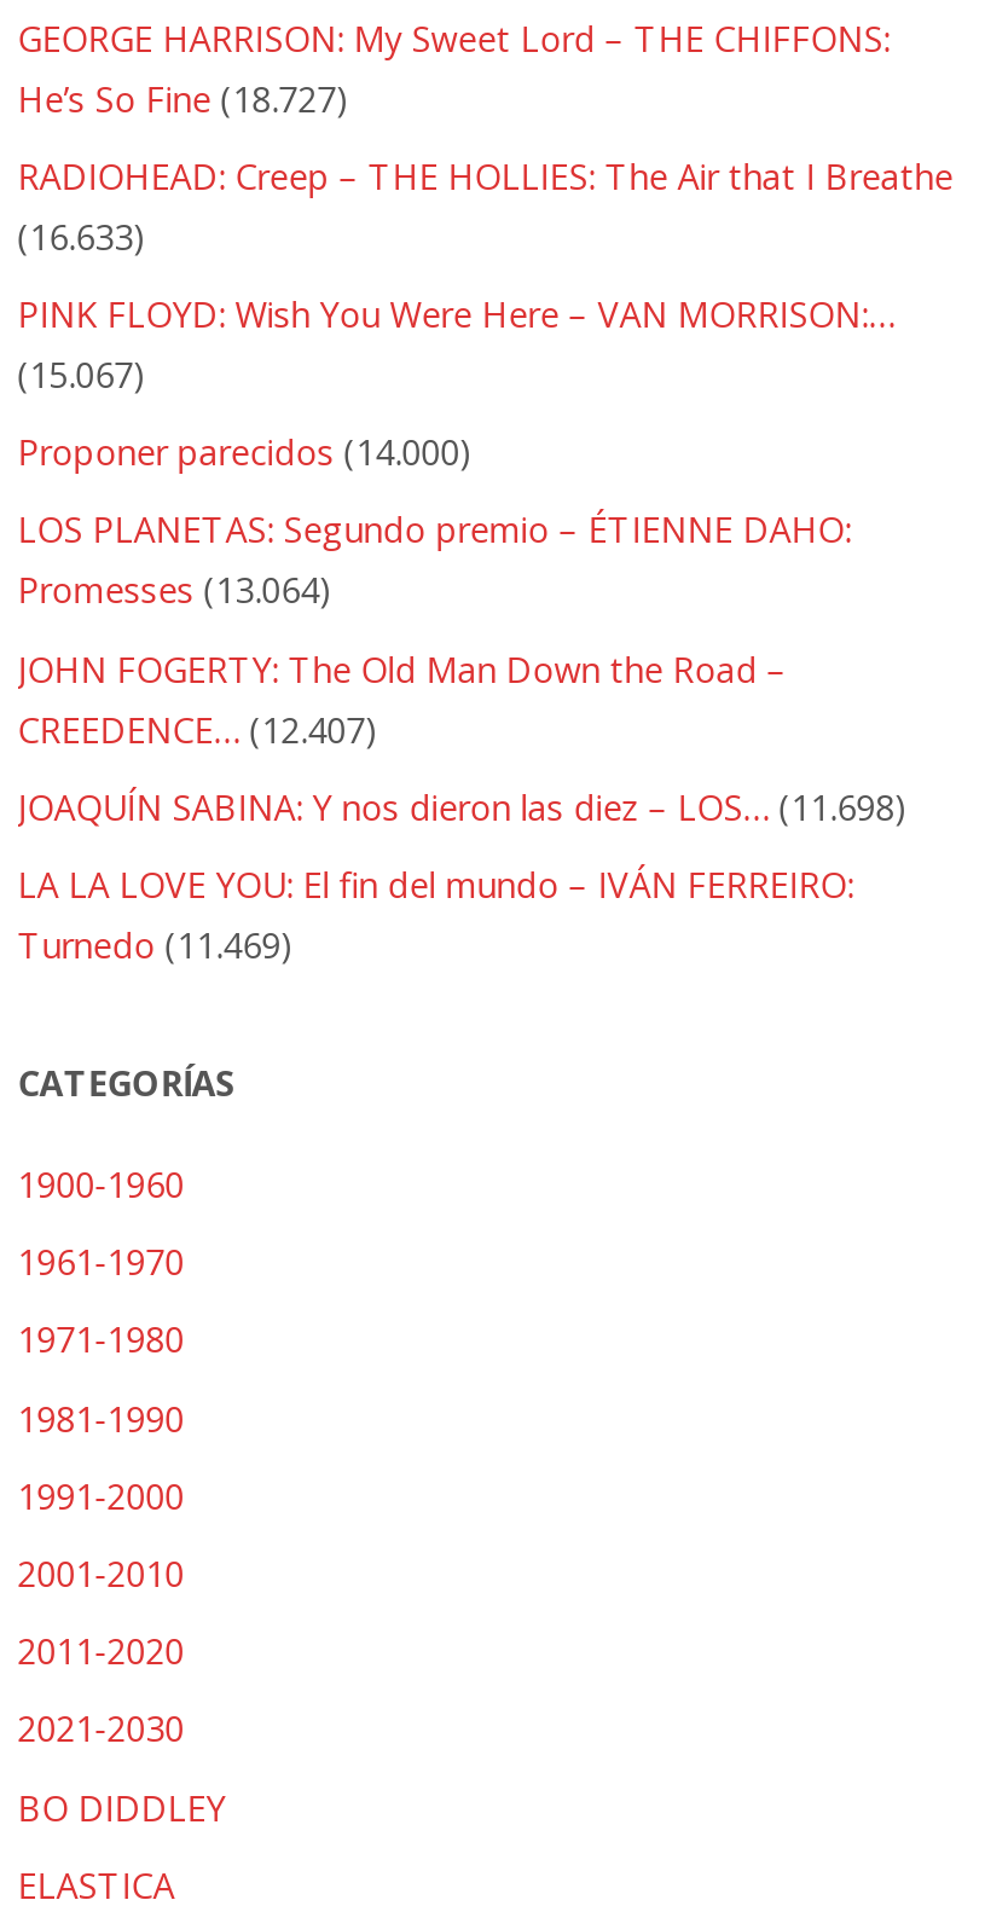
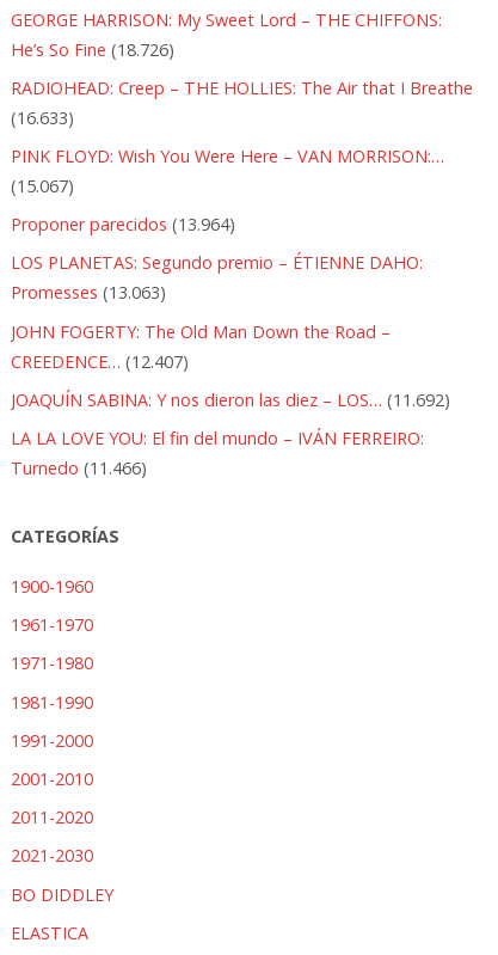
- He’s So Fine (18.727)
+ He’s So Fine (18.726)

- Proponer parecidos (14.000)
+ Proponer parecidos (13.964)

- Promesses (13.064)
+ Promesses (13.063)

- JOAQUÍN SABINA: Y nos dieron las diez – LOS… (11.698)
+ JOAQUÍN SABINA: Y nos dieron las diez – LOS… (11.692)

- Turnedo (11.469)
+ Turnedo (11.466)
